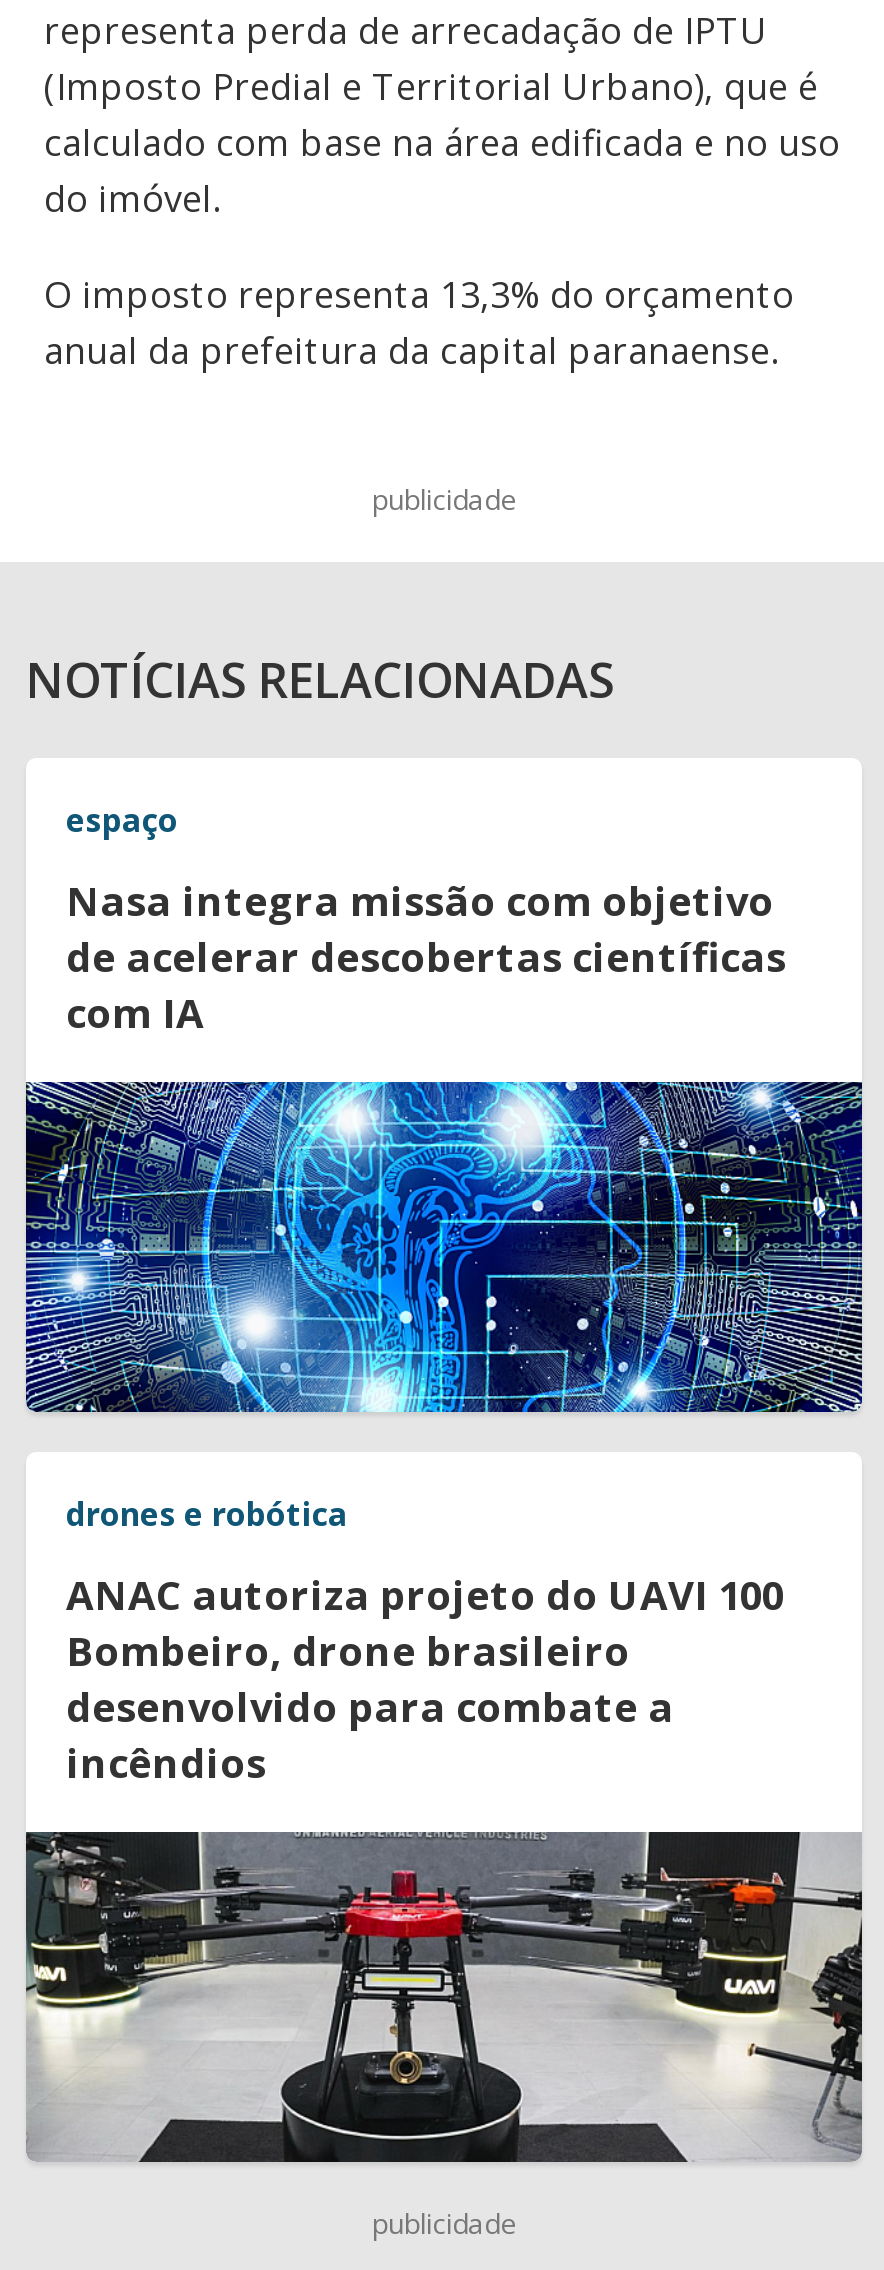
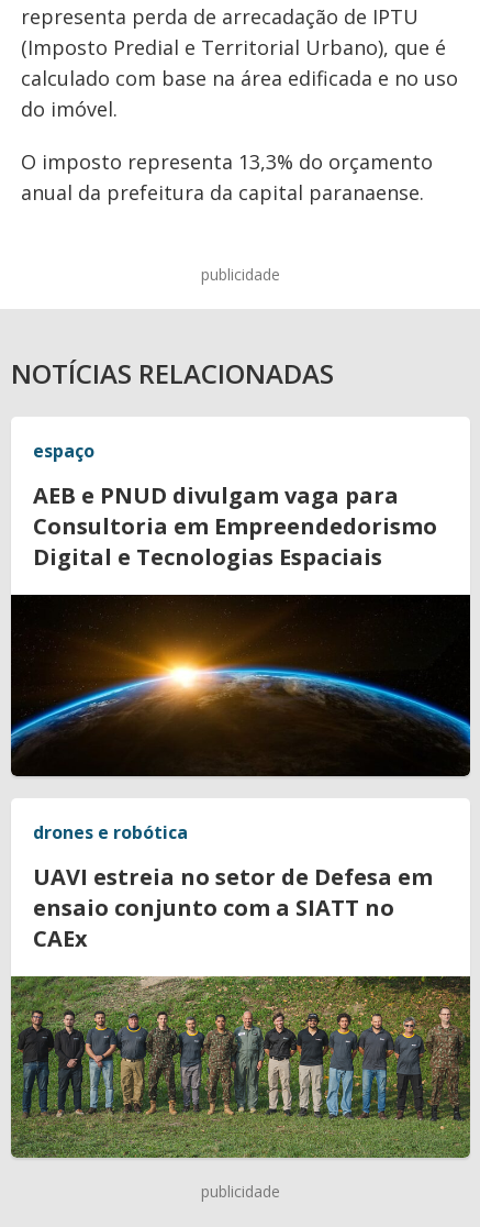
- Nasa integra missão com objetivo
- de acelerar descobertas científicas
- com IA
+ AEB e PNUD divulgam vaga para
+ Consultoria em Empreendedorismo
+ Digital e Tecnologias Espaciais

- [image]
+ [image]

- ANAC autoriza projeto do UAVI 100
- Bombeiro, drone brasileiro
- desenvolvido para combate a
- incêndios
+ UAVI estreia no setor de Defesa em
+ ensaio conjunto com a SIATT no
+ CAEx

- [image]
+ [image]
